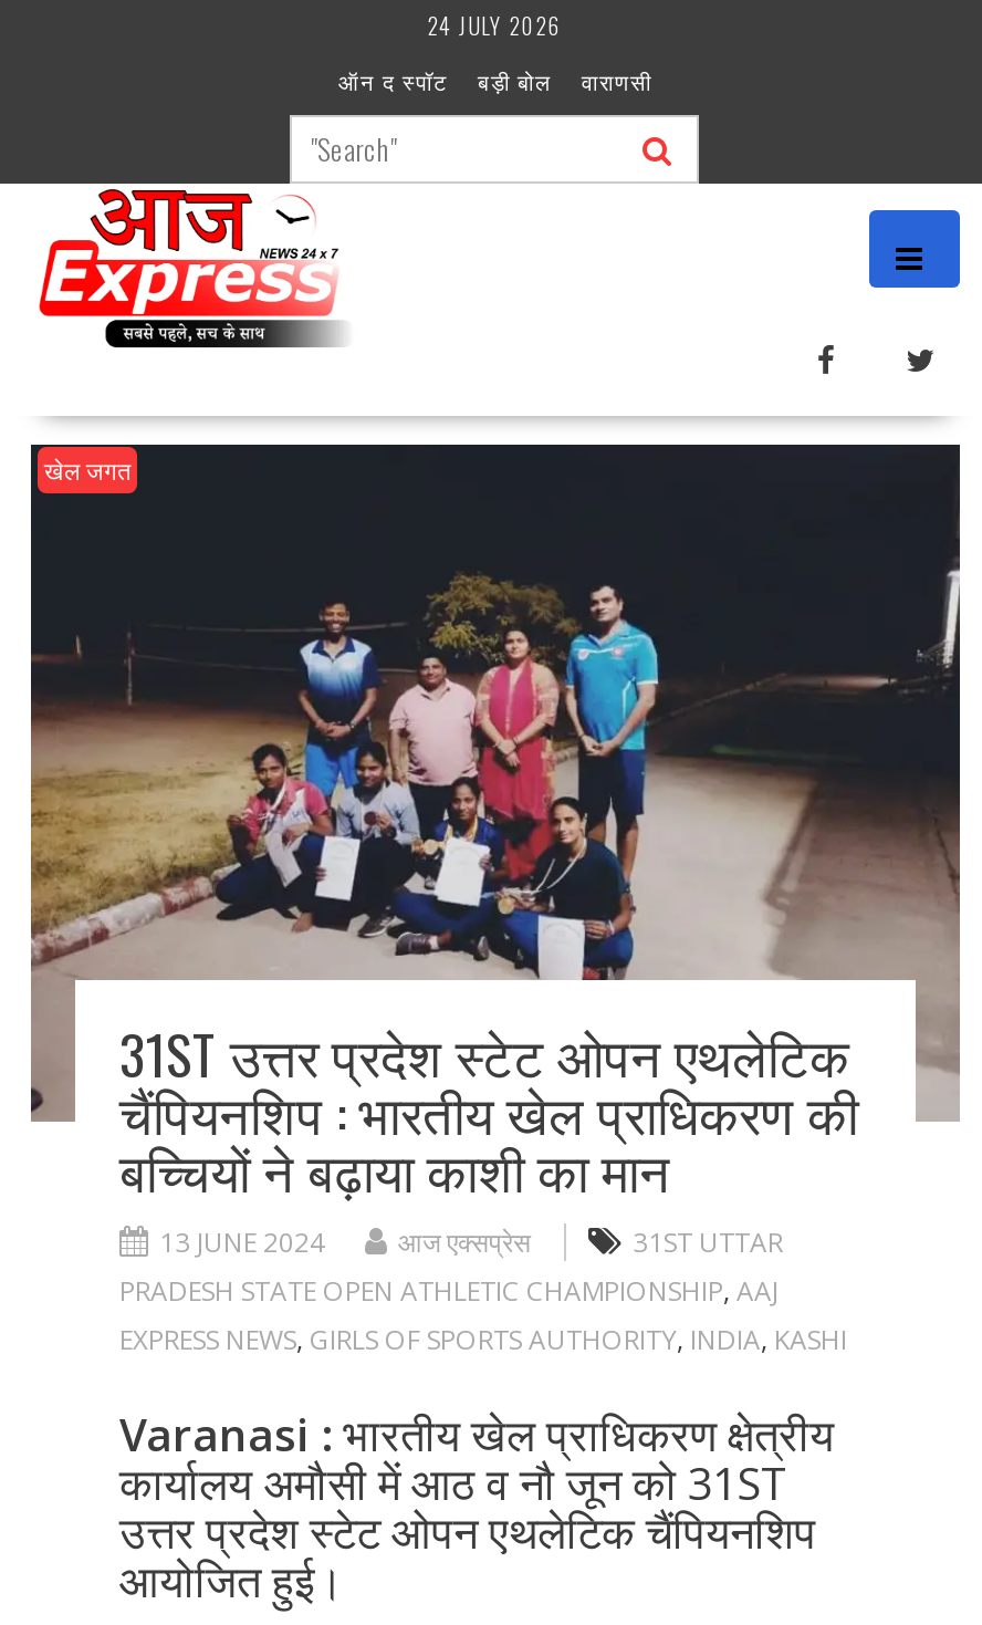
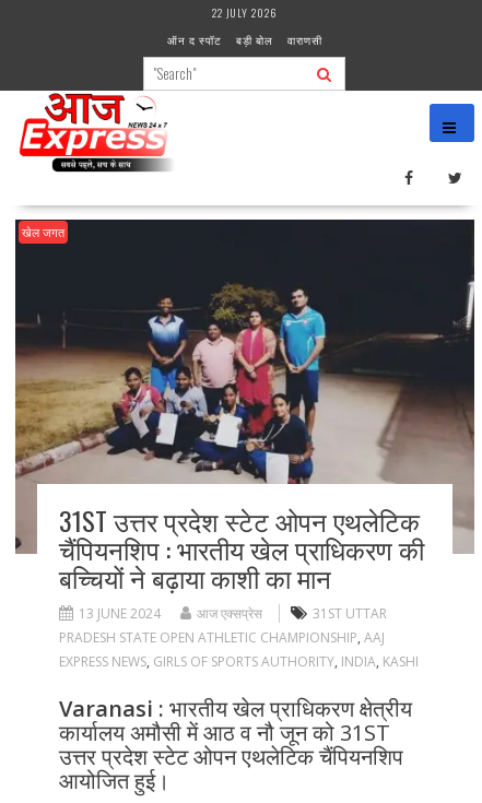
- 24 JULY 2026
+ 22 JULY 2026
